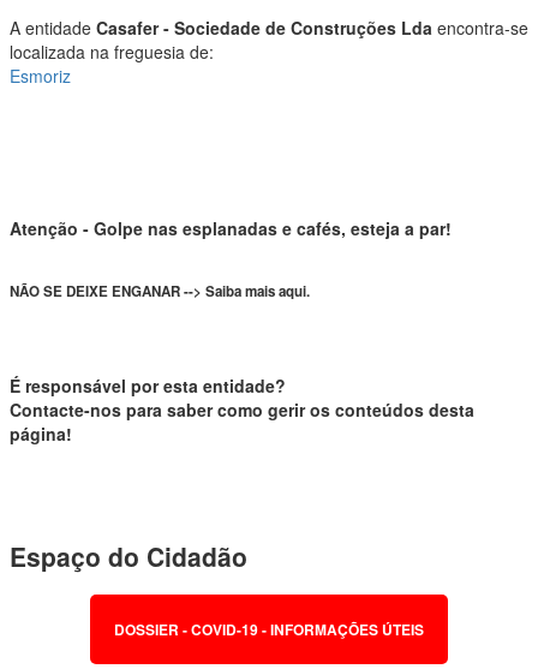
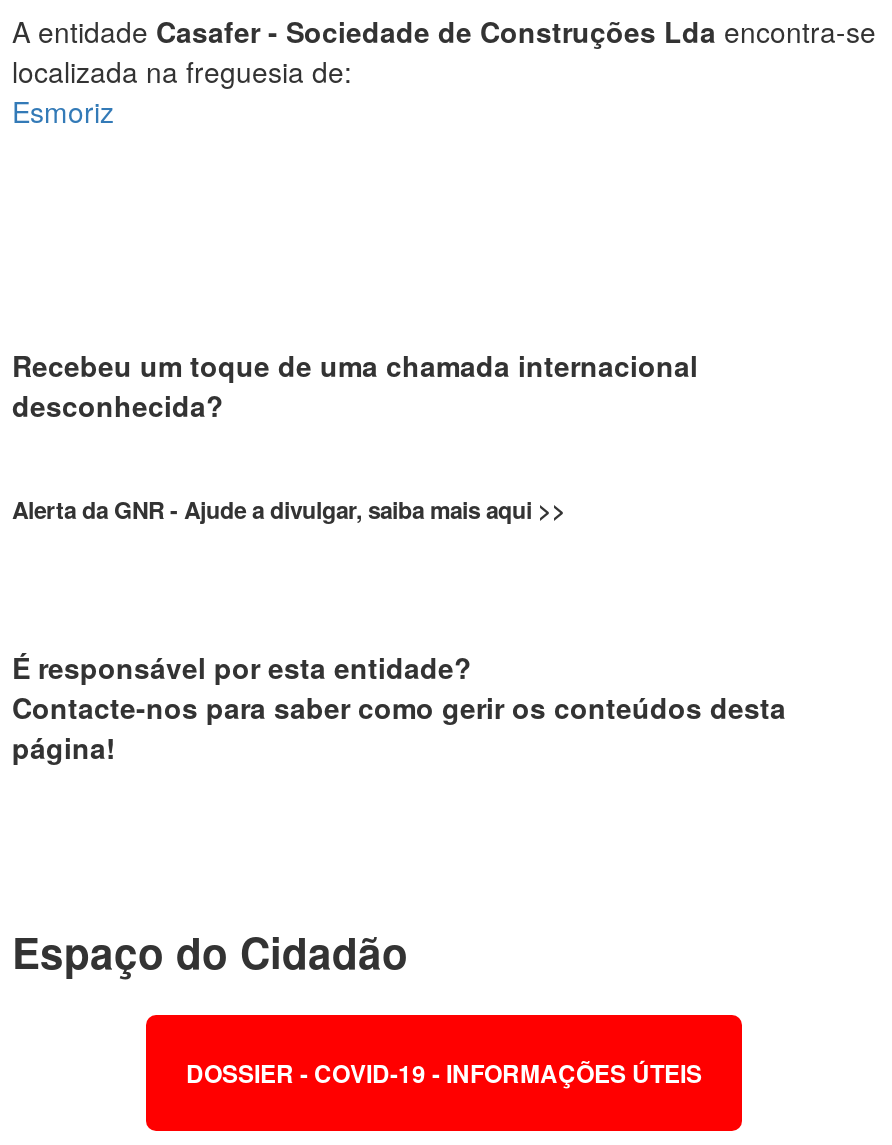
- Atenção - Golpe nas esplanadas e cafés, esteja a par!
+ Recebeu um toque de uma chamada internacional
+ desconhecida?

- NÃO SE DEIXE ENGANAR --> Saiba mais aqui.
+ Alerta da GNR - Ajude a divulgar, saiba mais aqui >>
